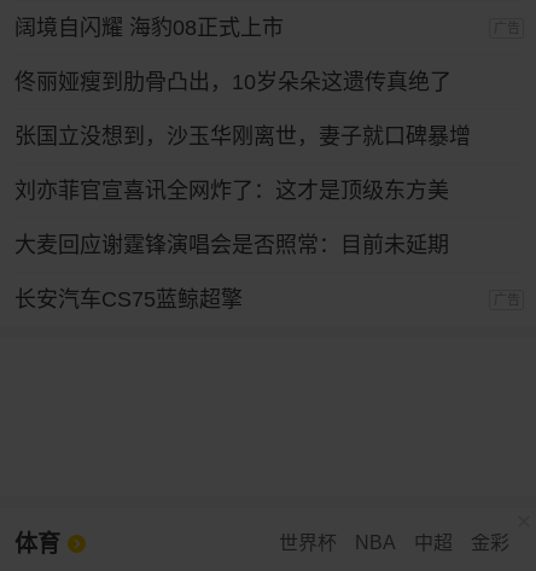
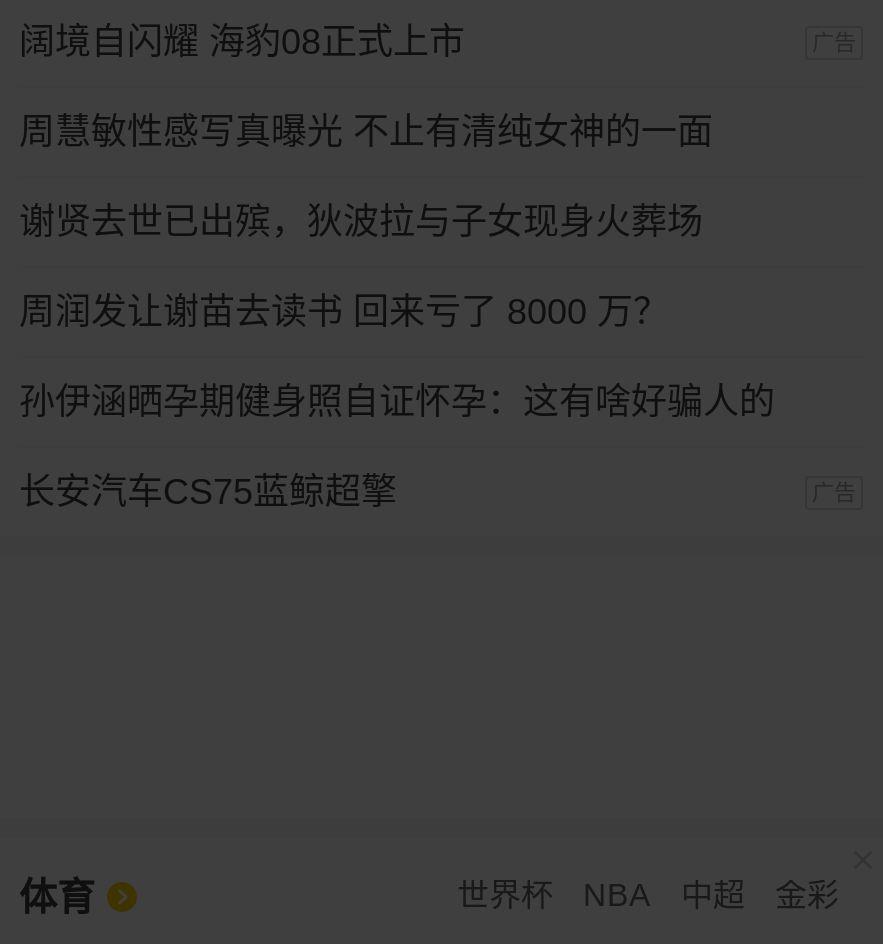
- 佟丽娅瘦到肋骨凸出，10岁朵朵这遗传真绝了
+ 周慧敏性感写真曝光 不止有清纯女神的一面

- 张国立没想到，沙玉华刚离世，妻子就口碑暴增
+ 谢贤去世已出殡，狄波拉与子女现身火葬场

- 刘亦菲官宣喜讯全网炸了：这才是顶级东方美
+ 周润发让谢苗去读书 回来亏了 8000 万？

- 大麦回应谢霆锋演唱会是否照常：目前未延期
+ 孙伊涵晒孕期健身照自证怀孕：这有啥好骗人的
